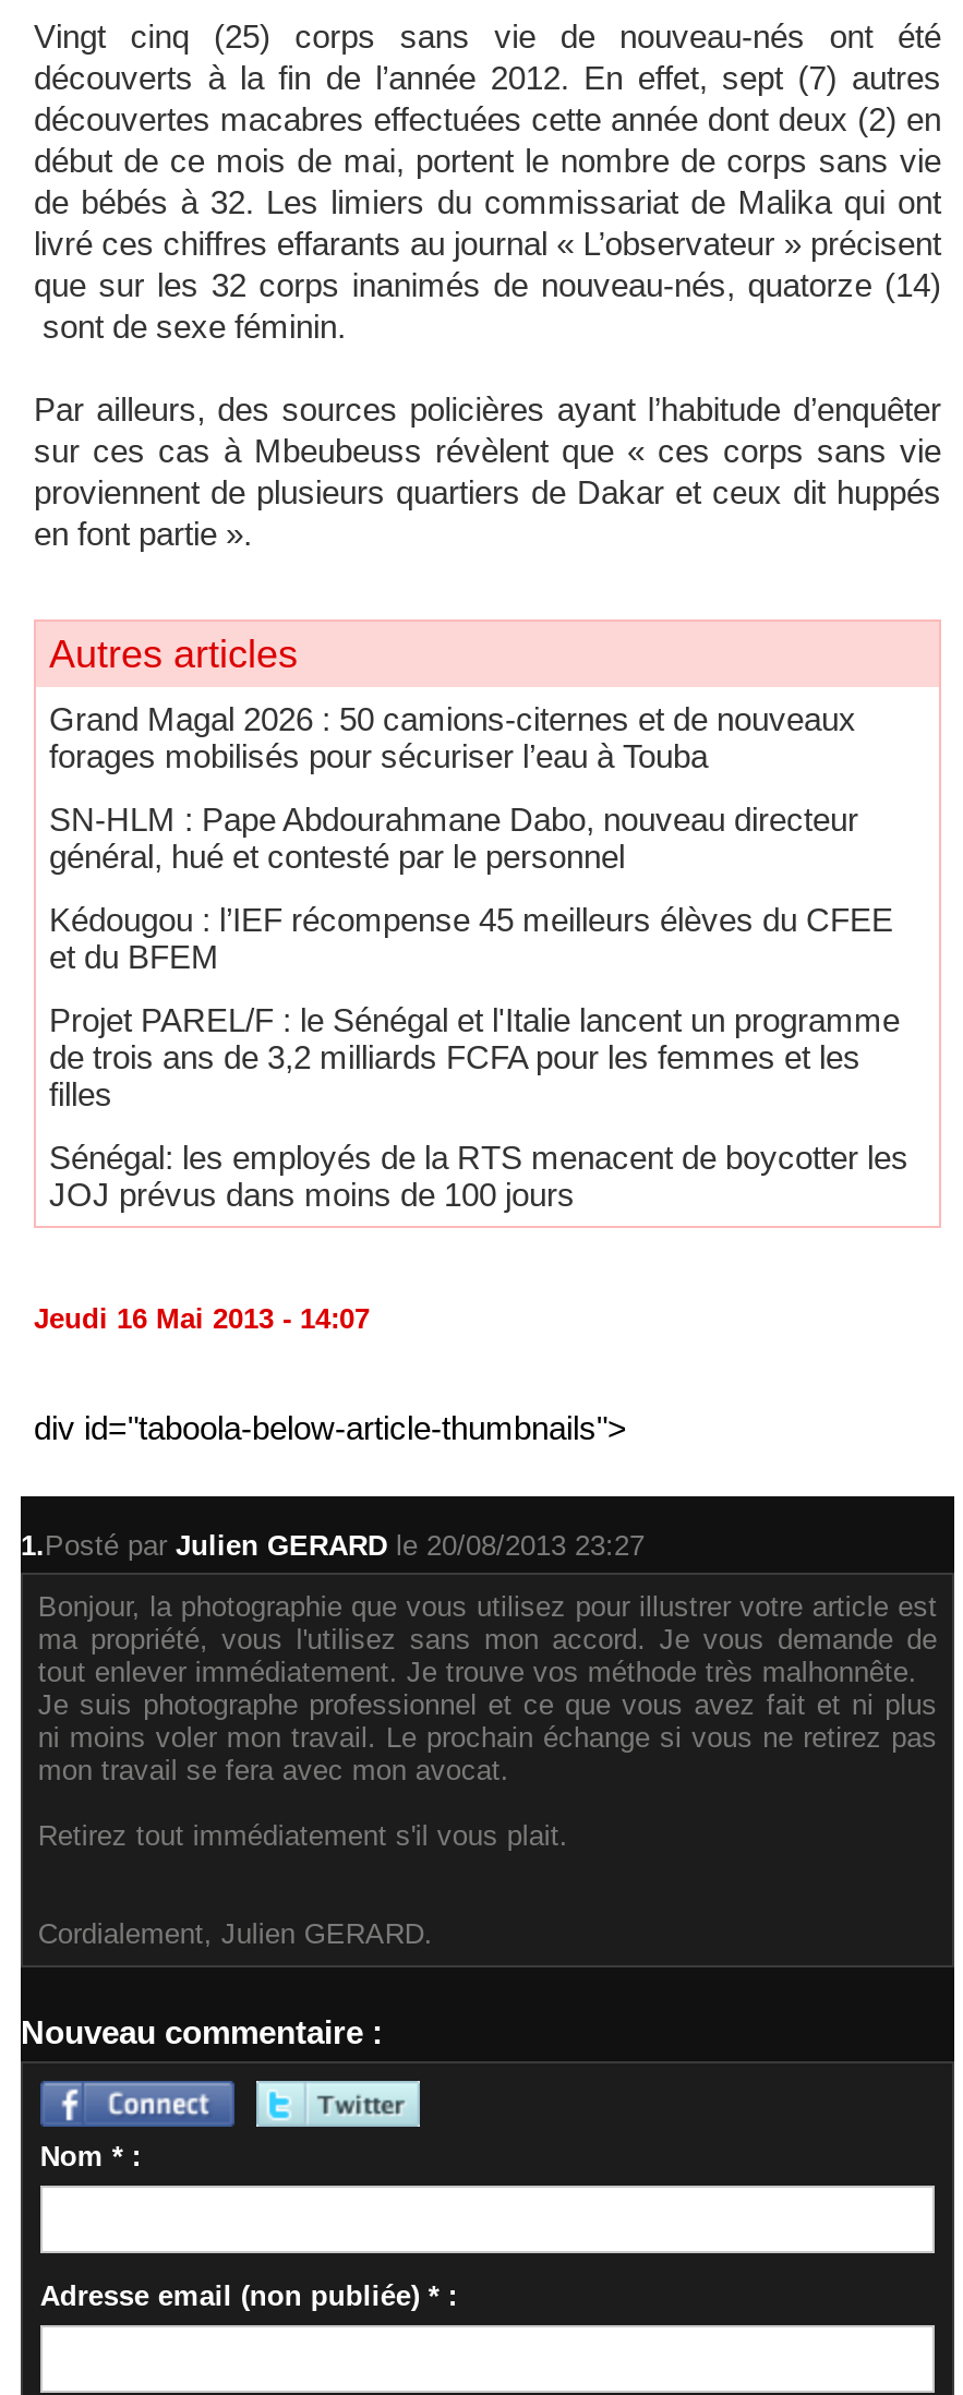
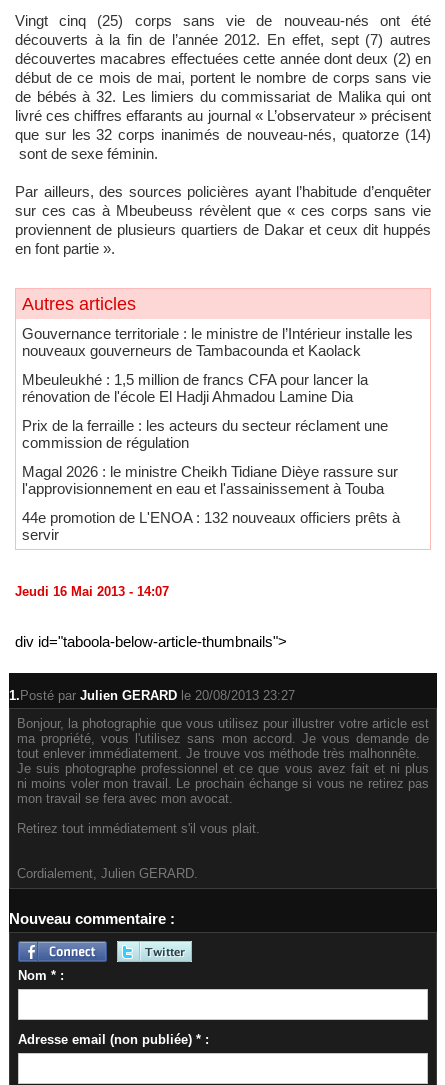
- Grand Magal 2026 : 50 camions-citernes et de nouveaux
- forages mobilisés pour sécuriser l’eau à Touba
+ Gouvernance territoriale : le ministre de l’Intérieur installe les
+ nouveaux gouverneurs de Tambacounda et Kaolack

- SN-HLM : Pape Abdourahmane Dabo, nouveau directeur
- général, hué et contesté par le personnel
+ Mbeuleukhé : 1,5 million de francs CFA pour lancer la
+ rénovation de l'école El Hadji Ahmadou Lamine Dia

- Kédougou : l’IEF récompense 45 meilleurs élèves du CFEE
- et du BFEM
+ Prix de la ferraille : les acteurs du secteur réclament une
+ commission de régulation

- Projet PAREL/F : le Sénégal et l'Italie lancent un programme
- de trois ans de 3,2 milliards FCFA pour les femmes et les
- filles
+ Magal 2026 : le ministre Cheikh Tidiane Dièye rassure sur
+ l'approvisionnement en eau et l'assainissement à Touba

- Sénégal: les employés de la RTS menacent de boycotter les
- JOJ prévus dans moins de 100 jours
+ 44e promotion de L'ENOA : 132 nouveaux officiers prêts à
+ servir
